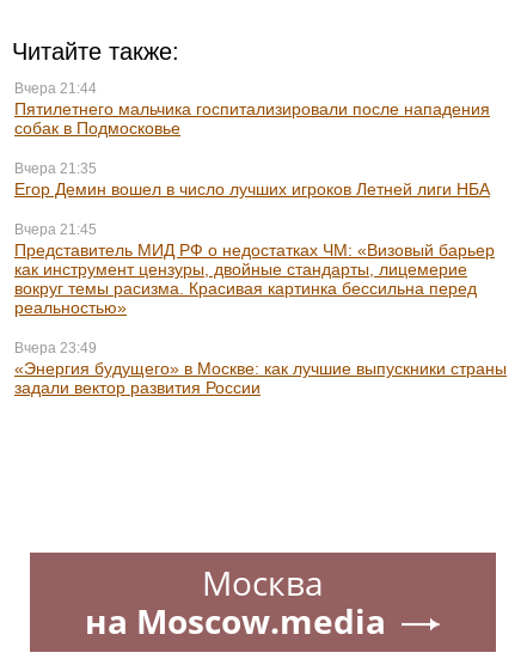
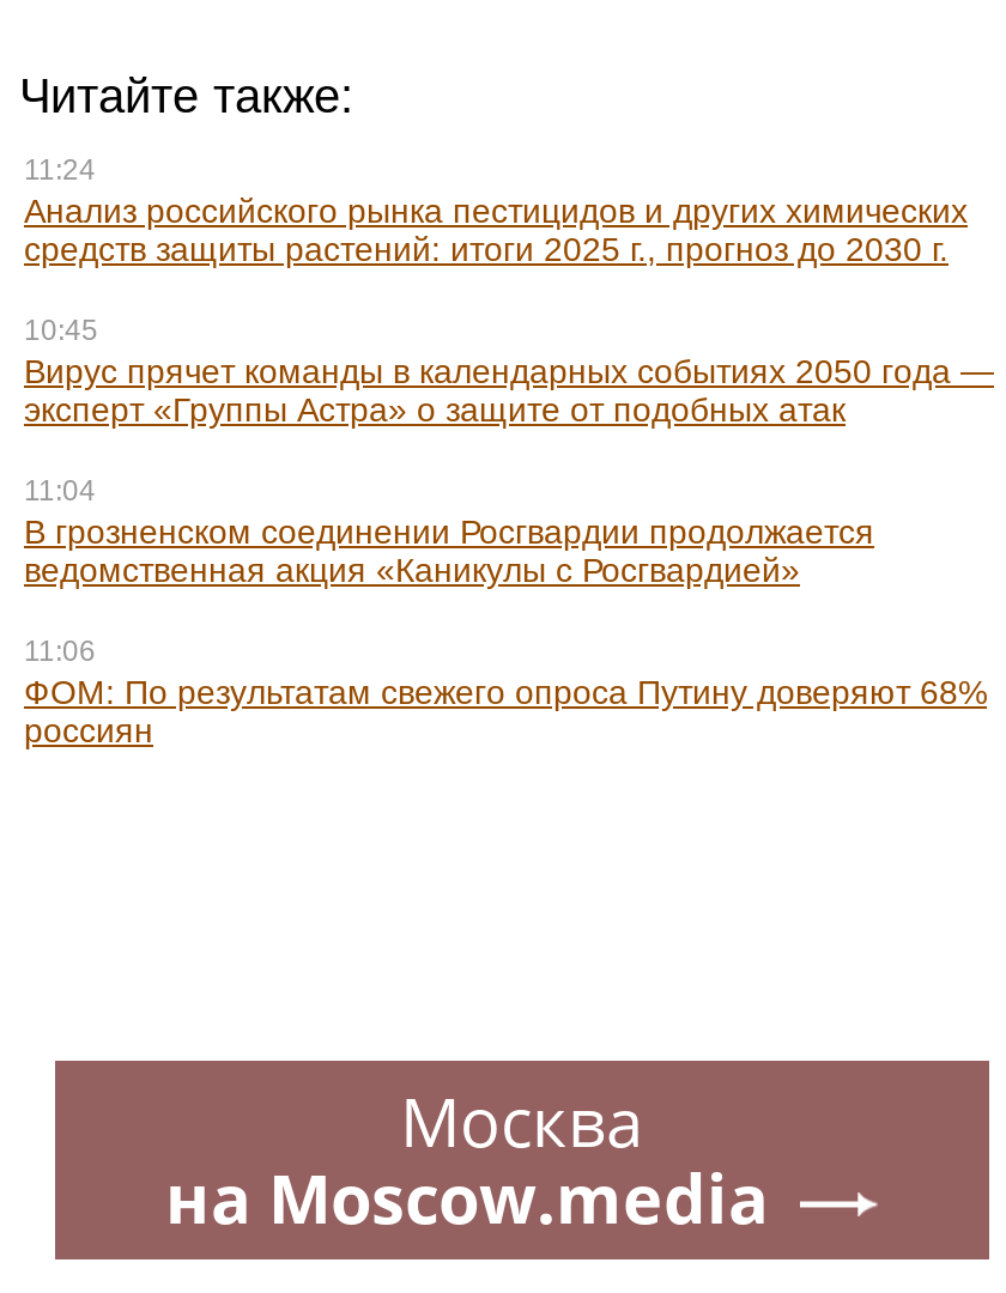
- Вчера 21:44
- Пятилетнего мальчика госпитализировали после нападения
- собак в Подмосковье
+ 11:24
+ Анализ российского рынка пестицидов и других химических
+ средств защиты растений: итоги 2025 г., прогноз до 2030 г.

- Вчера 21:35
- Егор Демин вошел в число лучших игроков Летней лиги НБА
+ 10:45
+ Вирус прячет команды в календарных событиях 2050 года —
+ эксперт «Группы Астра» о защите от подобных атак

- Вчера 21:45
- Представитель МИД РФ о недостатках ЧМ: «Визовый барьер
- как инструмент цензуры, двойные стандарты, лицемерие
- вокруг темы расизма. Красивая картинка бессильна перед
- реальностью»
+ 11:04
+ В грозненском соединении Росгвардии продолжается
+ ведомственная акция «Каникулы с Росгвардией»

- Вчера 23:49
- «Энергия будущего» в Москве: как лучшие выпускники страны
- задали вектор развития России
+ 11:06
+ ФОМ: По результатам свежего опроса Путину доверяют 68%
+ россиян
